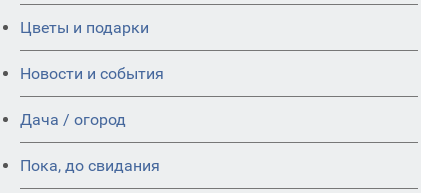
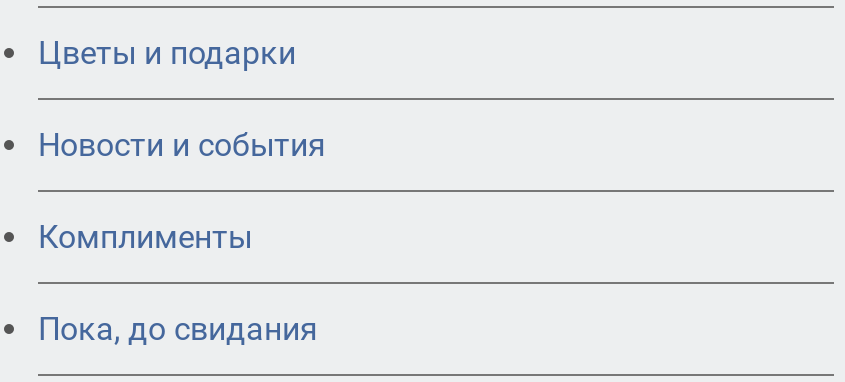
- Дача / огород
+ Комплименты
